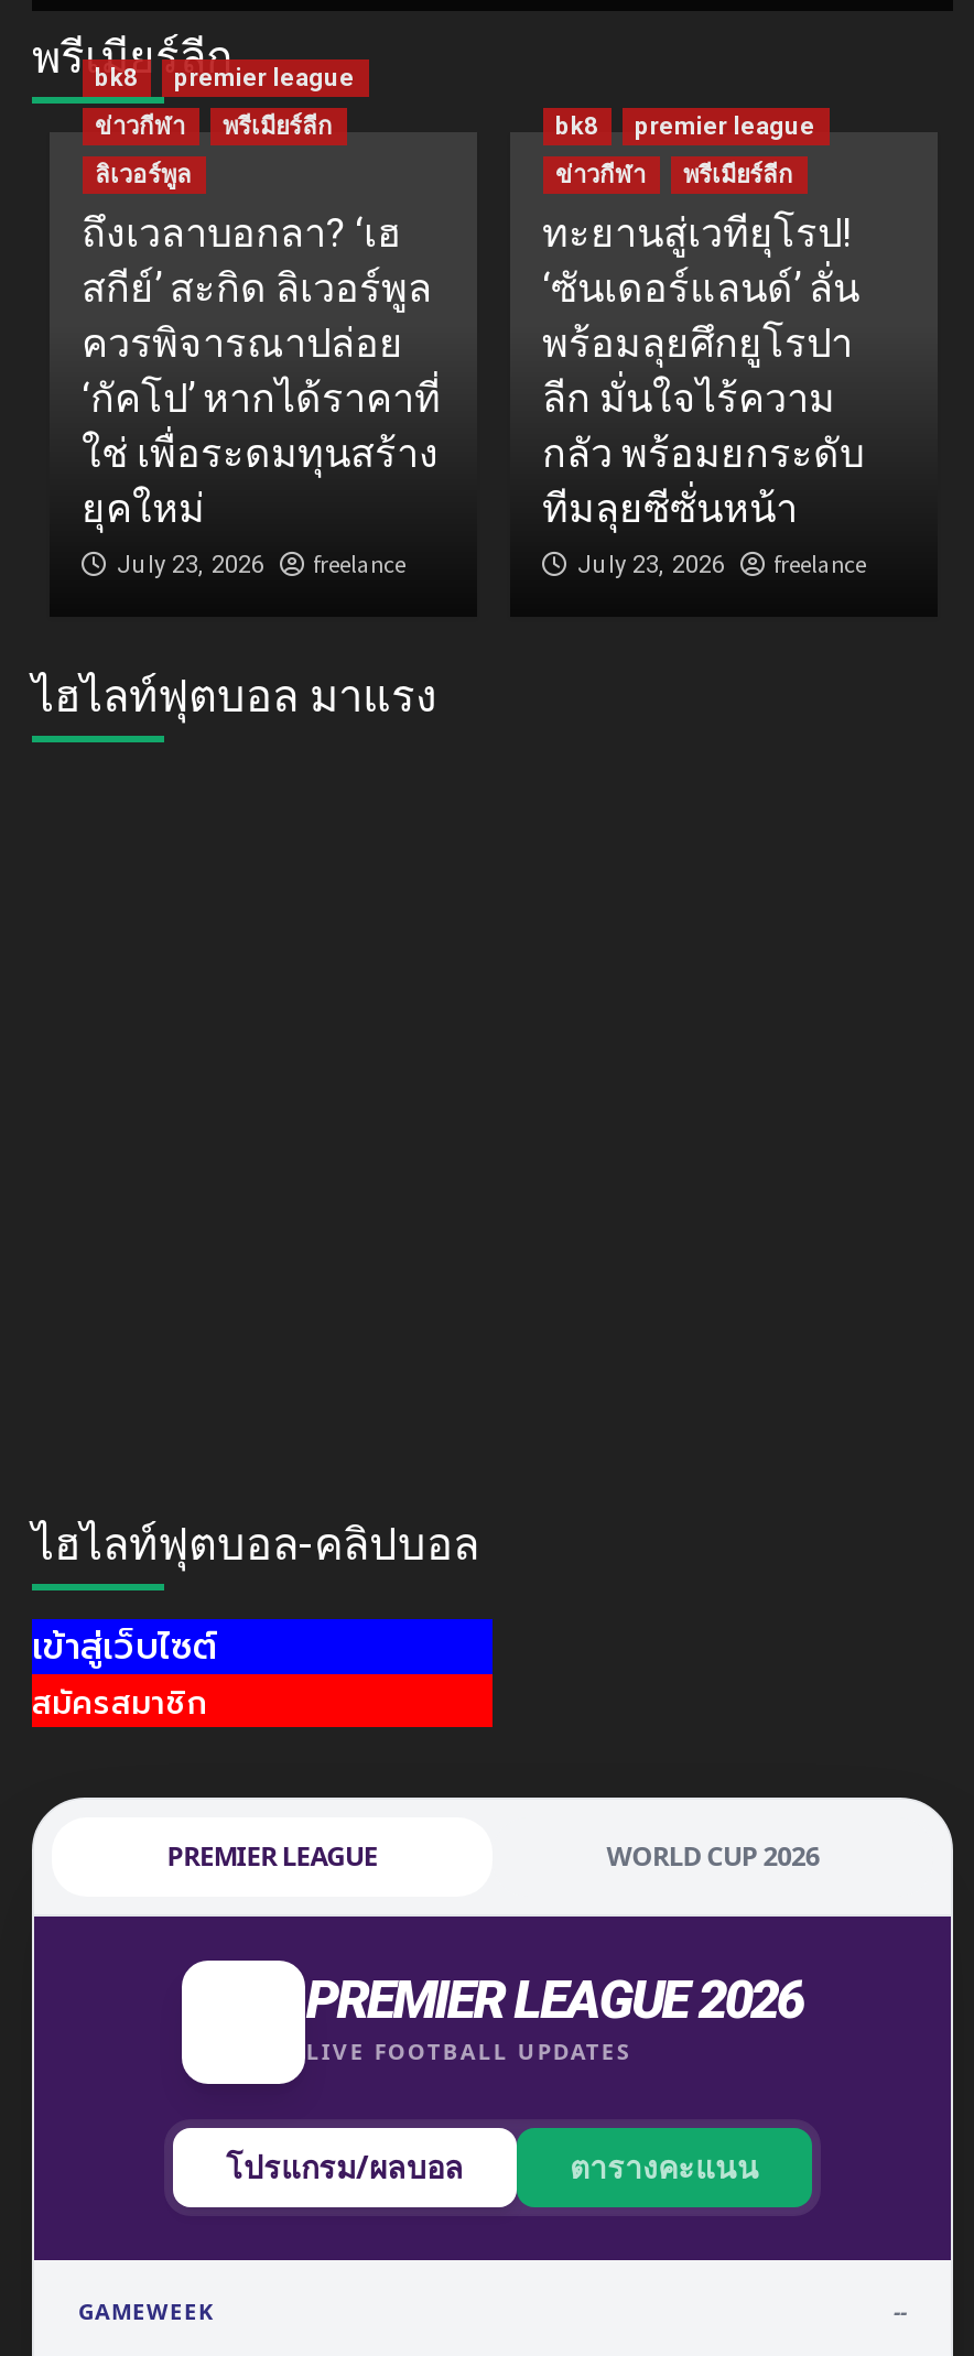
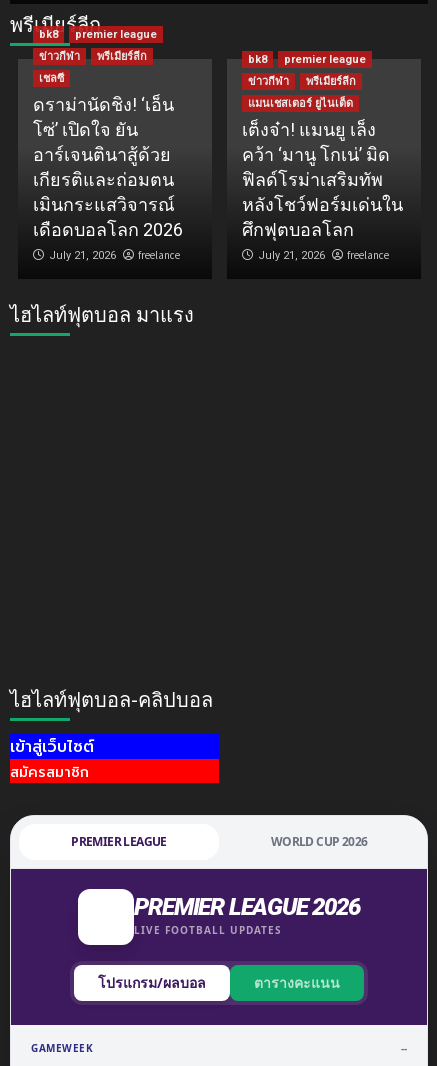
- ลิเวอร์พูล
- ถึงเวลาบอกลา? ‘เฮ
- สกีย์’ สะกิด ลิเวอร์พูล
- ควรพิจารณาปล่อย
- ‘กัคโป’ หากได้ราคาที่
- ใช่ เพื่อระดมทุนสร้าง
- ยุคใหม่
- July 23, 2026
+ เชลซี
+ ดราม่านัดชิง! ‘เอ็น
+ โซ่’ เปิดใจ ยัน
+ อาร์เจนตินาสู้ด้วย
+ เกียรติและถ่อมตน
+ เมินกระแสวิจารณ์
+ เดือดบอลโลก 2026
+ July 21, 2026

- ทะยานสู่เวทียุโรป!
- ‘ซันเดอร์แลนด์’ ลั่น
- พร้อมลุยศึกยูโรปา
- ลีก มั่นใจไร้ความ
- กลัว พร้อมยกระดับ
- ทีมลุยซีซั่นหน้า
- July 23, 2026
+ แมนเชสเตอร์ ยูไนเต็ด
+ เต็งจ๋า! แมนยู เล็ง
+ คว้า ‘มานู โกเน่’ มิด
+ ฟิลด์โรม่าเสริมทัพ
+ หลังโชว์ฟอร์มเด่นใน
+ ศึกฟุตบอลโลก
+ July 21, 2026
